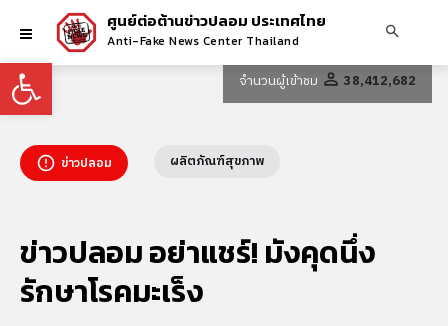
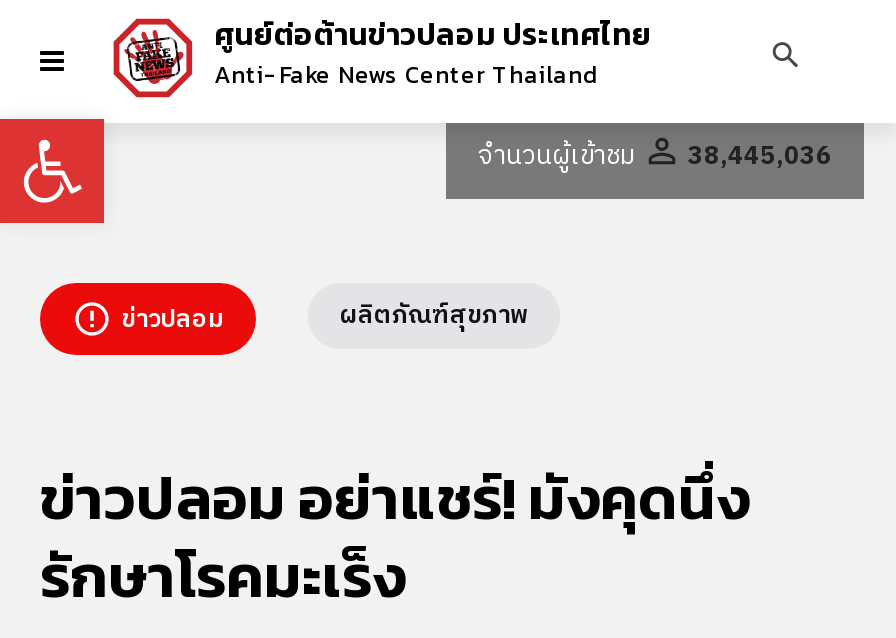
- จำนวนผู้เข้าชม 38,412,682
+ จำนวนผู้เข้าชม 38,445,036
